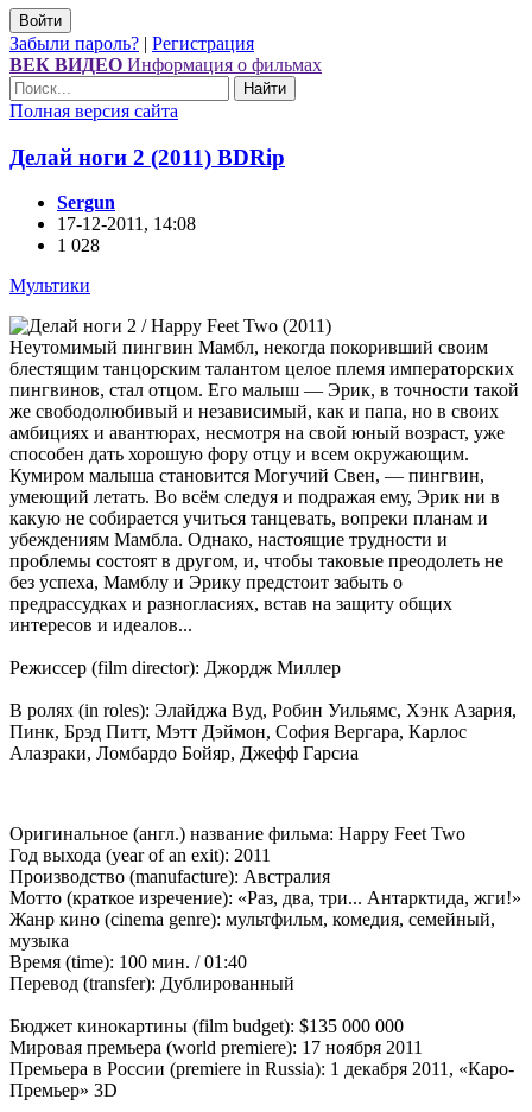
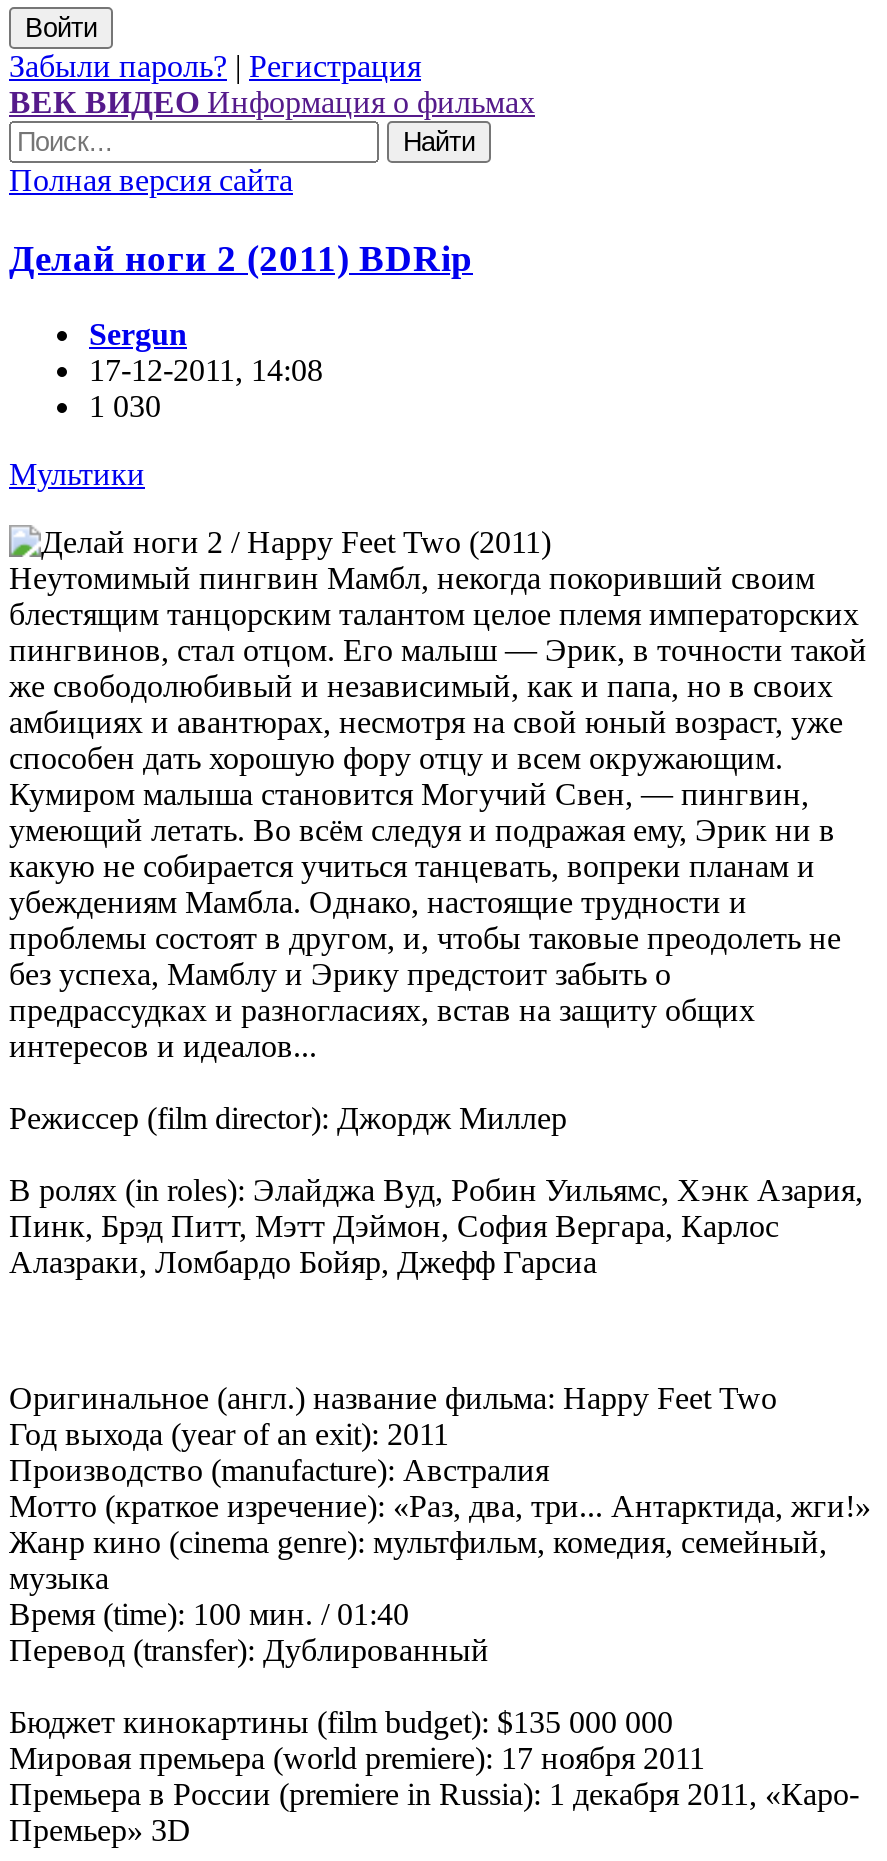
- 1 028
+ 1 030
